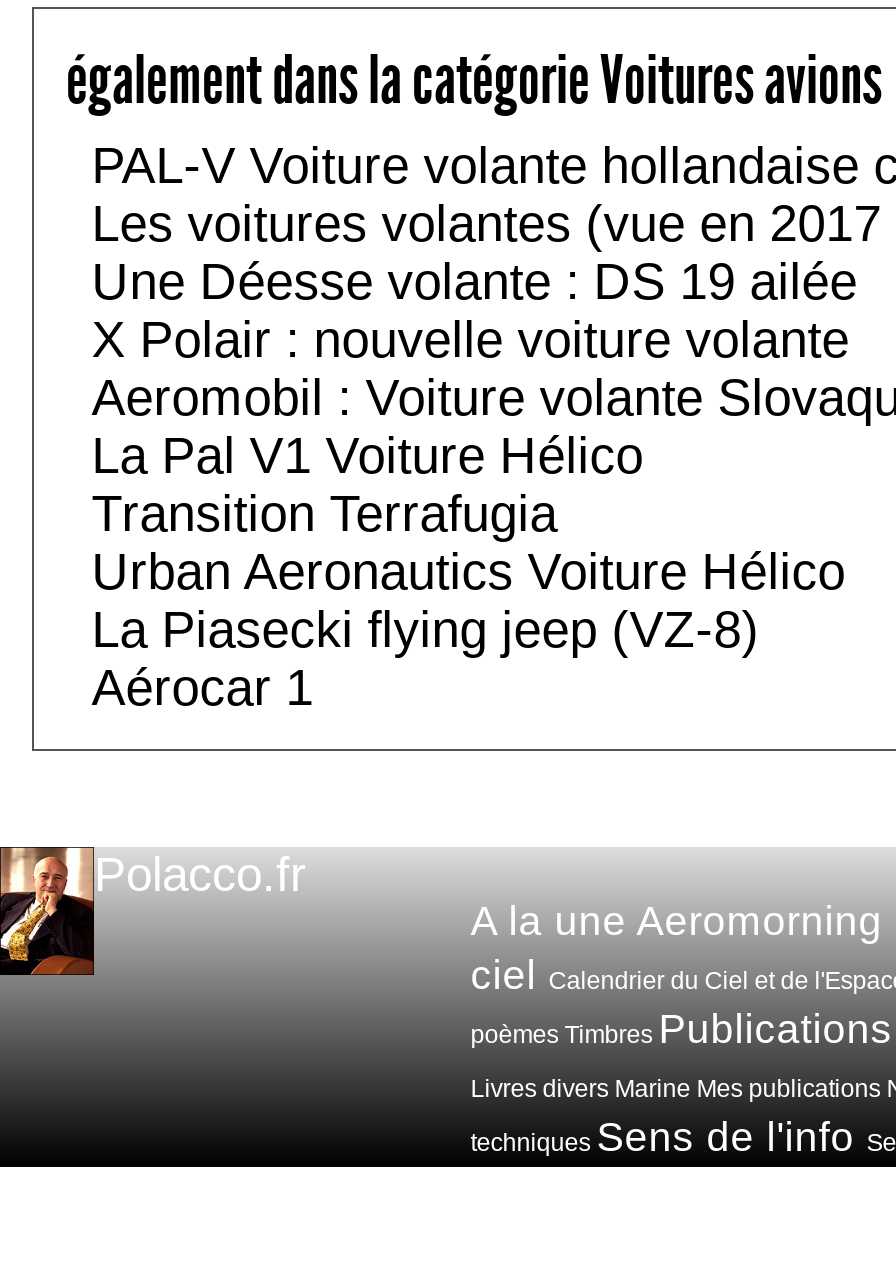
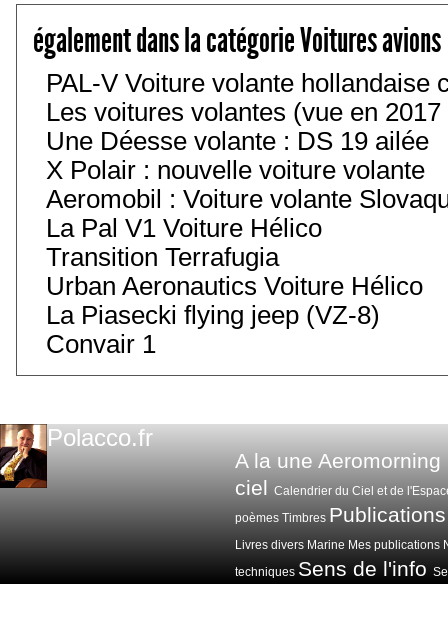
- Aérocar 1
+ Convair 1
